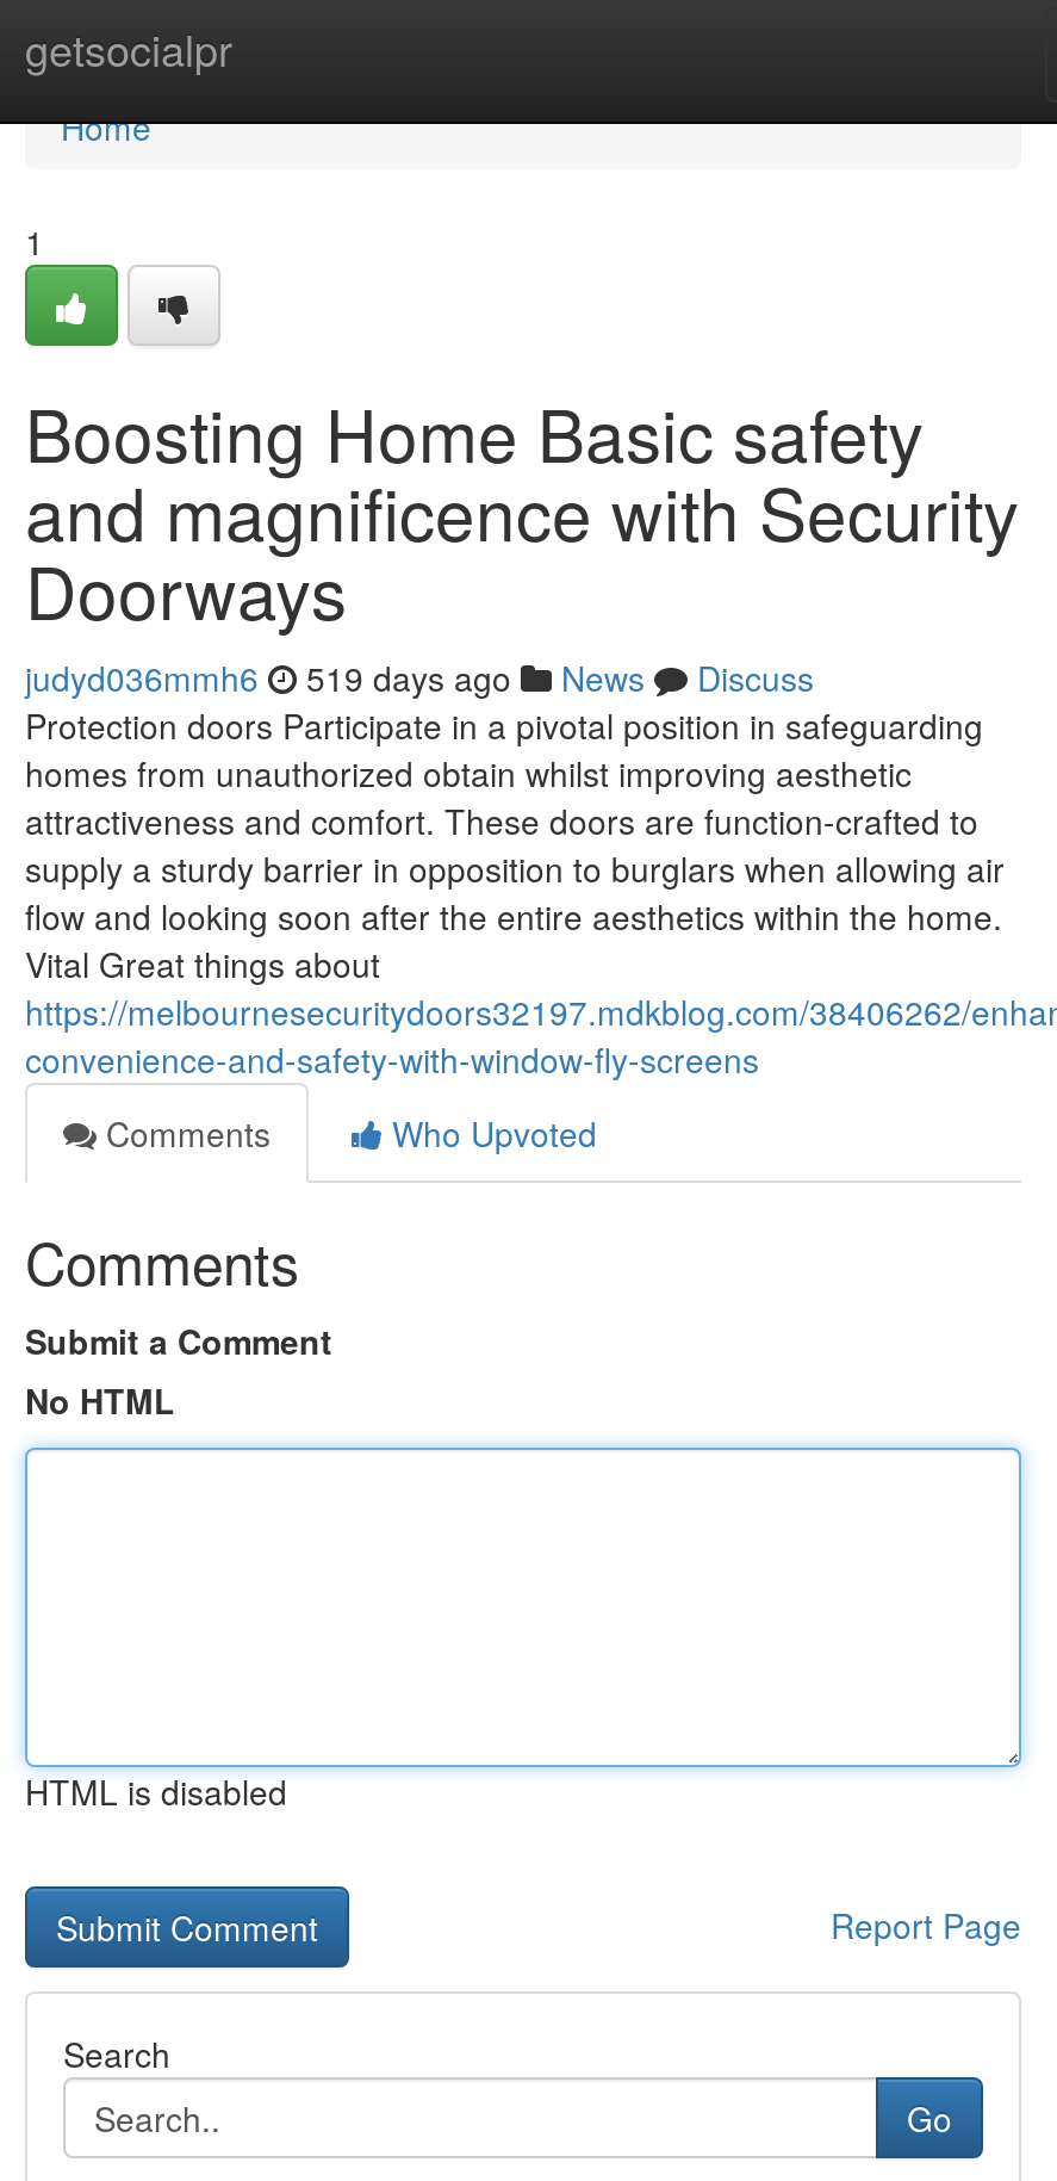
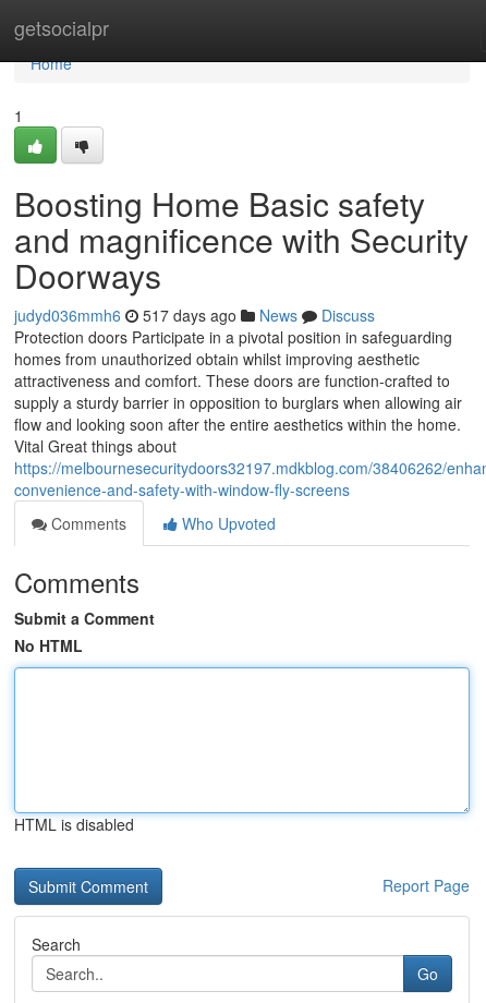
- judyd036mmh6 519 days ago News Discuss
+ judyd036mmh6 517 days ago News Discuss
